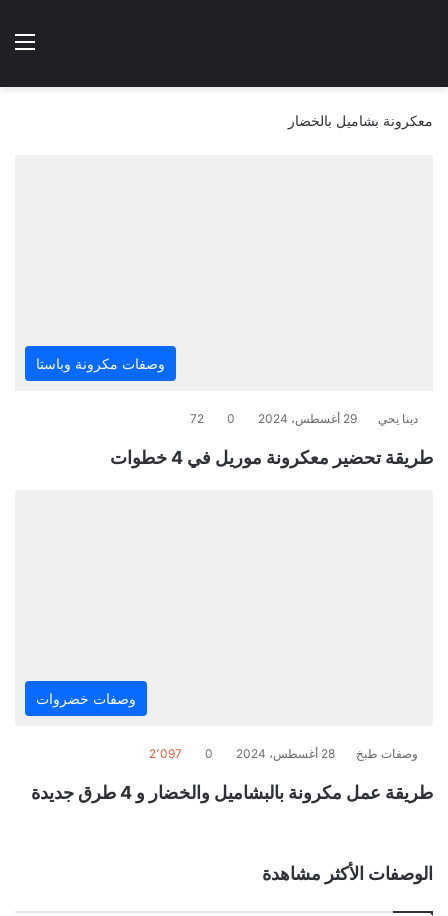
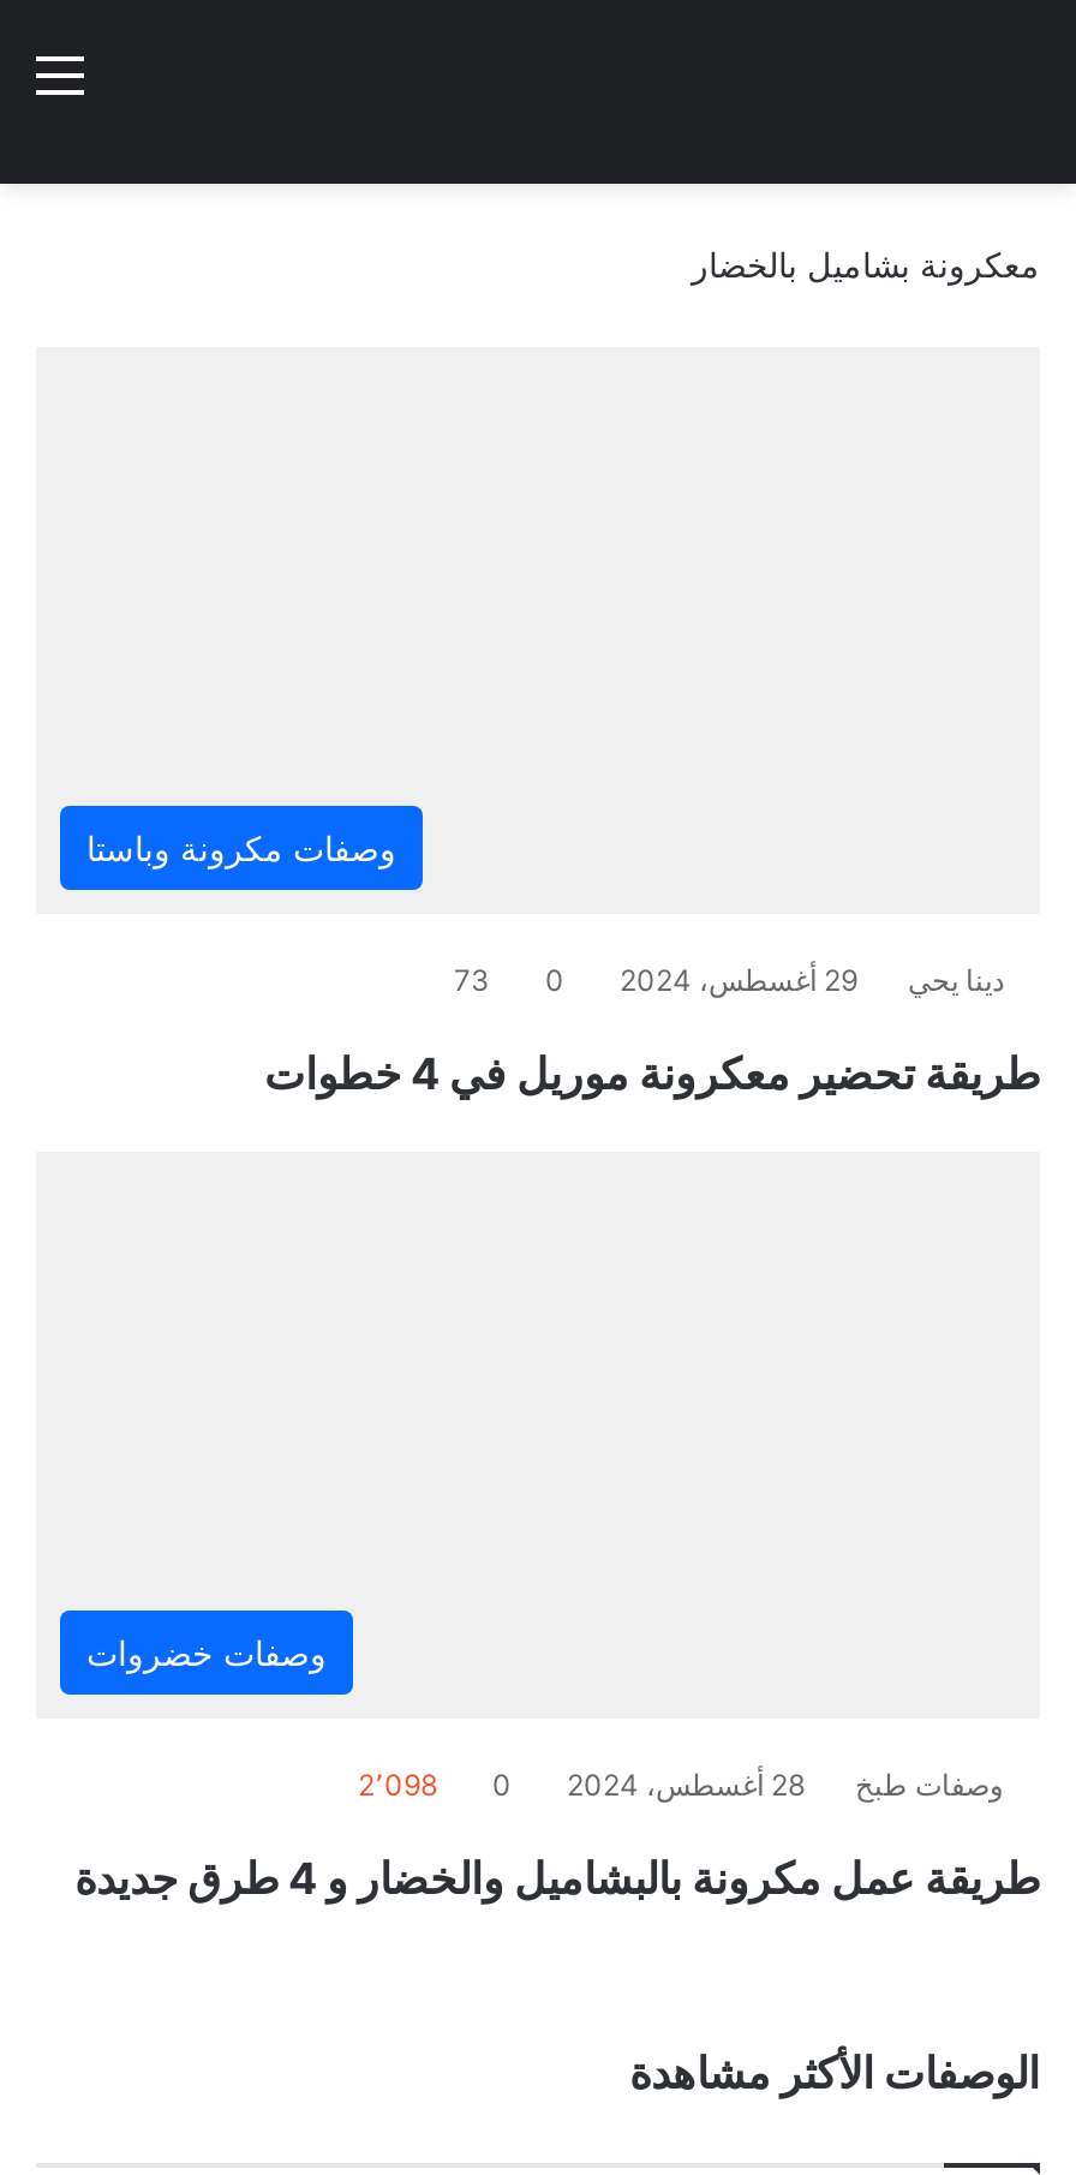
- 72 0
+ 73 0

- 2٬097 0
+ 2٬098 0
